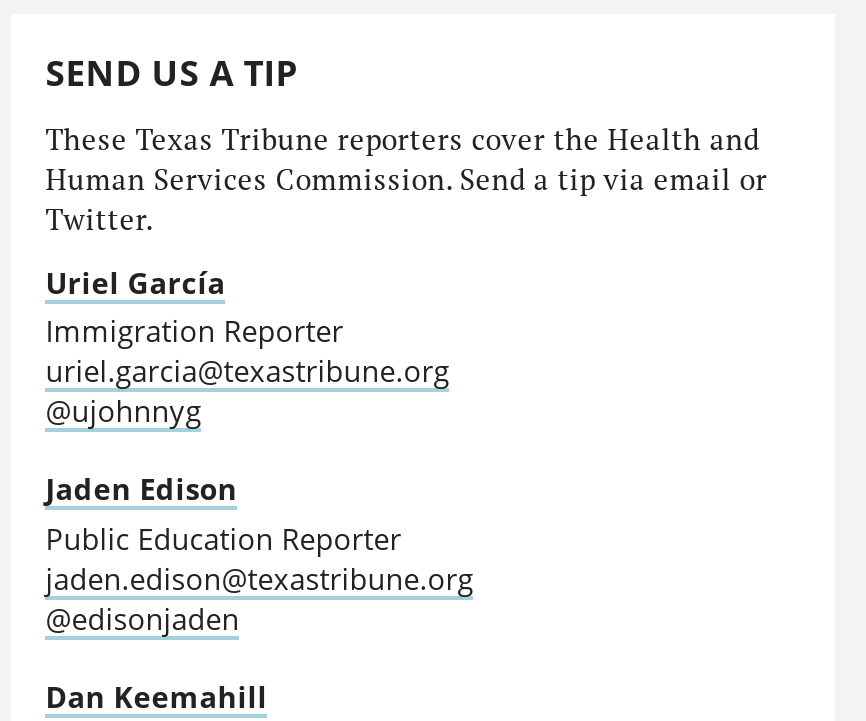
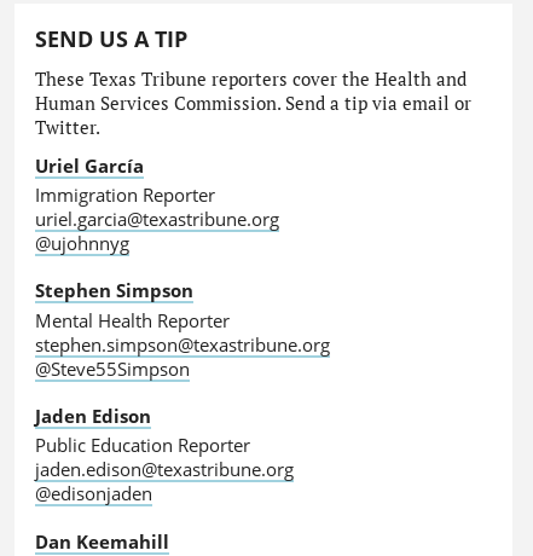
+ Stephen Simpson
+ Mental Health Reporter
+ stephen.simpson@texastribune.org
+ @Steve55Simpson
